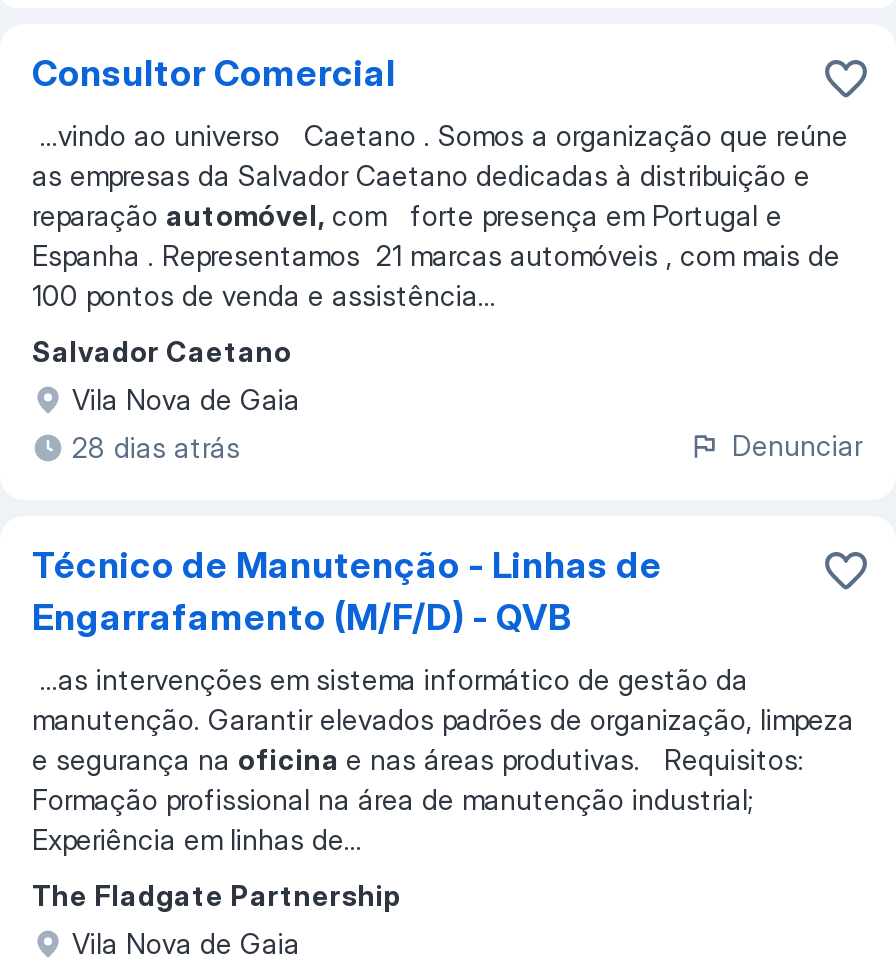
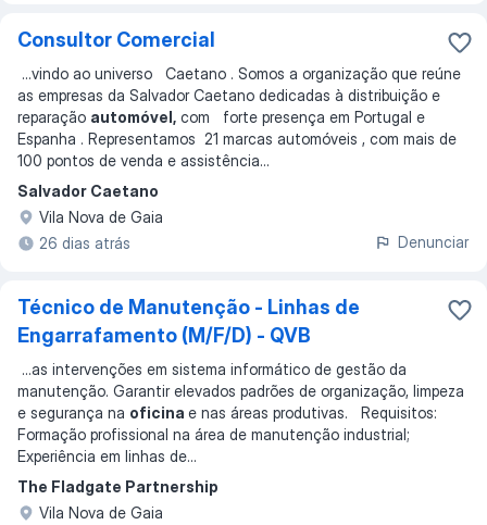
- 28 dias atrás
+ 26 dias atrás
